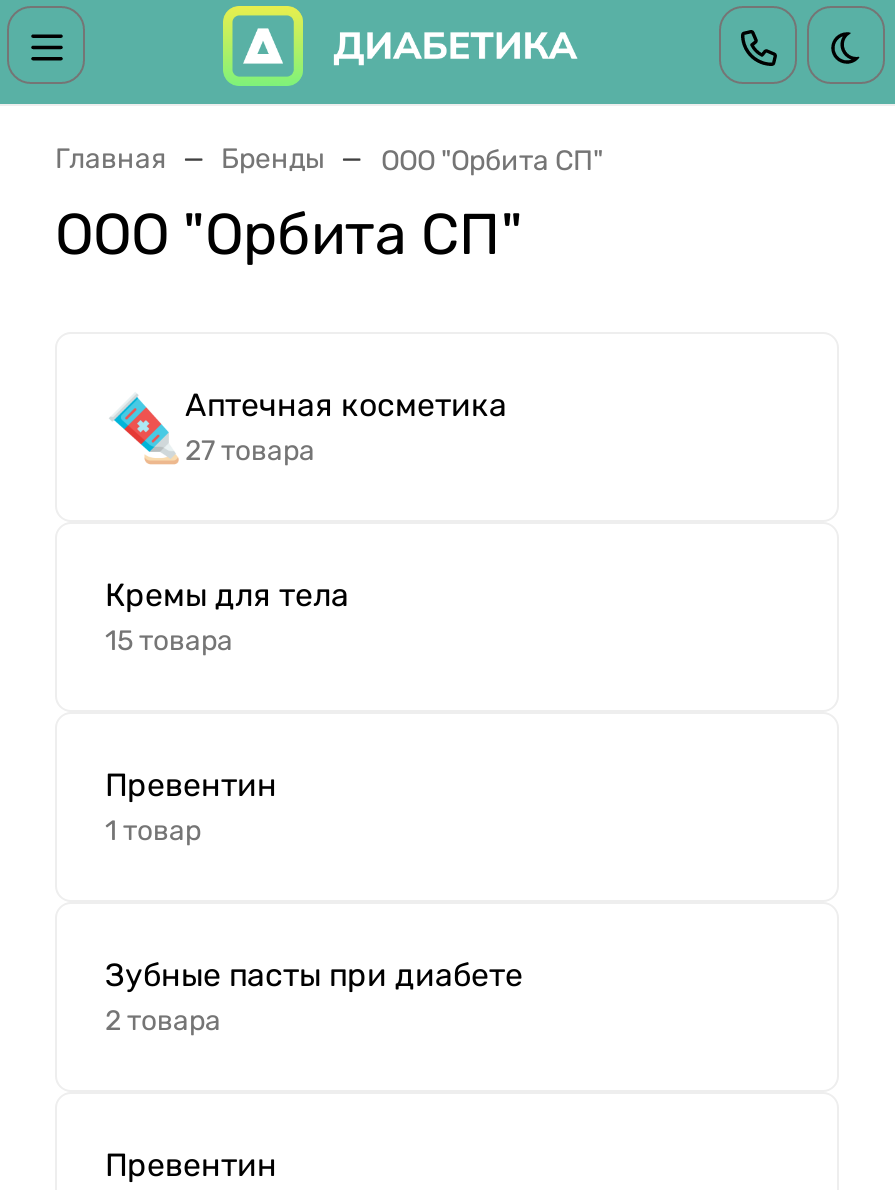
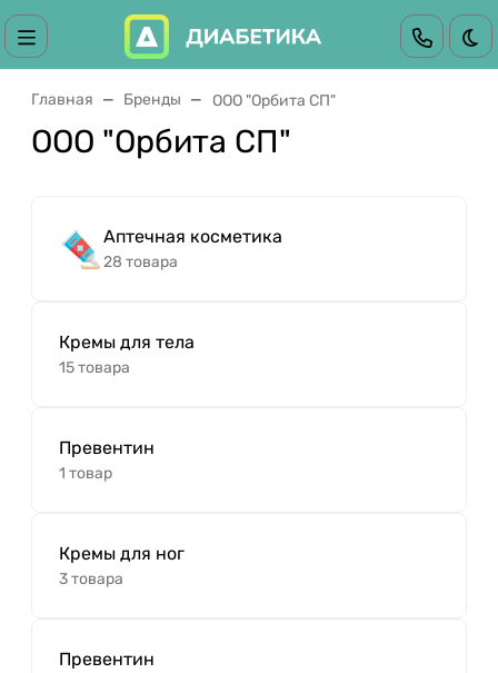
- 27 товара
+ 28 товара

- Зубные пасты при диабете
- 2 товара
+ Кремы для ног
+ 3 товара
